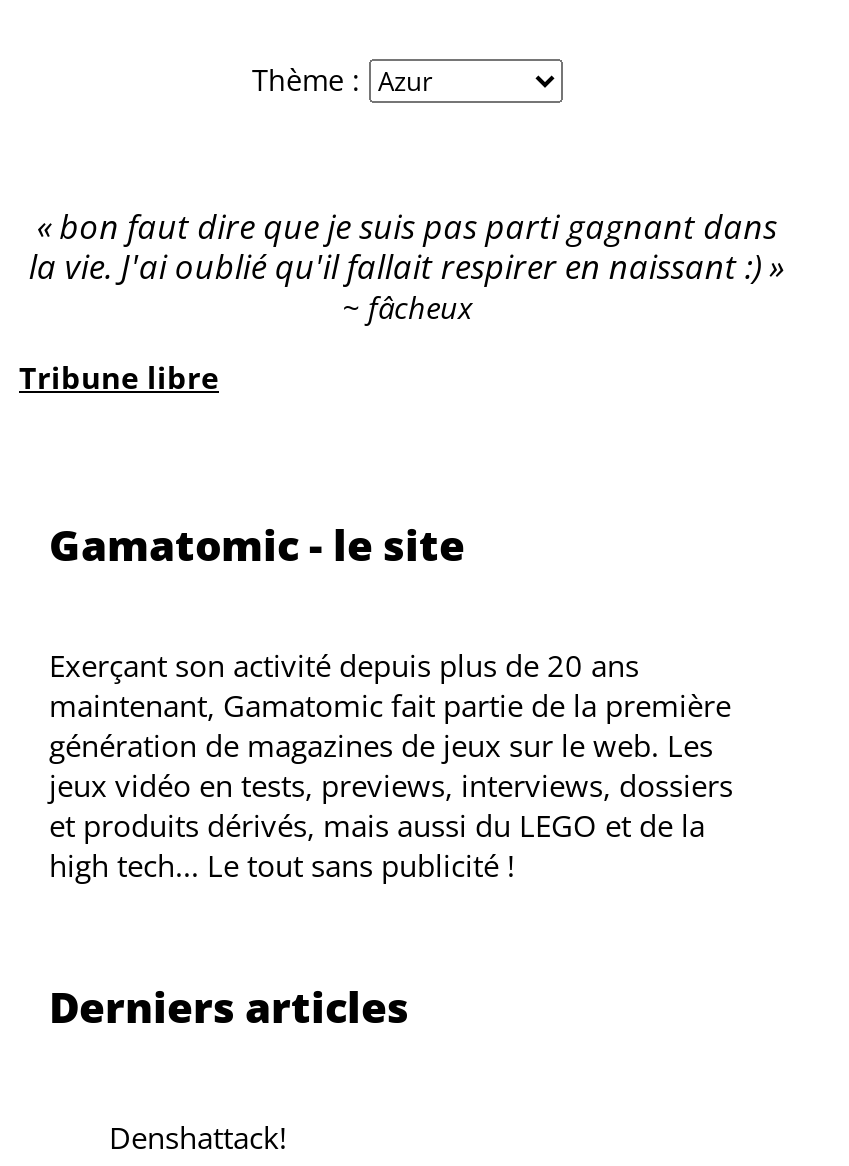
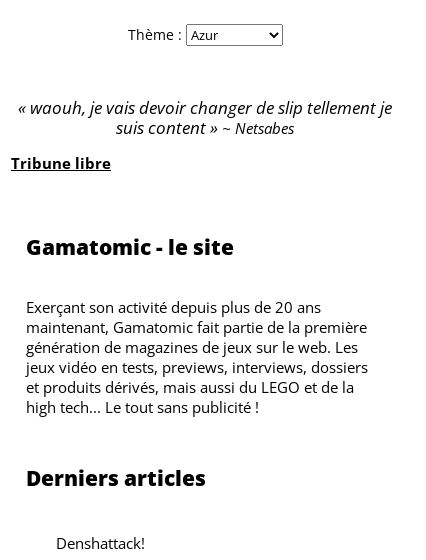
- bon faut dire que je suis pas parti gagnant dans
- la vie. J'ai oublié qu'il fallait respirer en naissant :)
- fâcheux
+ waouh, je vais devoir changer de slip tellement je
+ suis content
+ Netsabes
